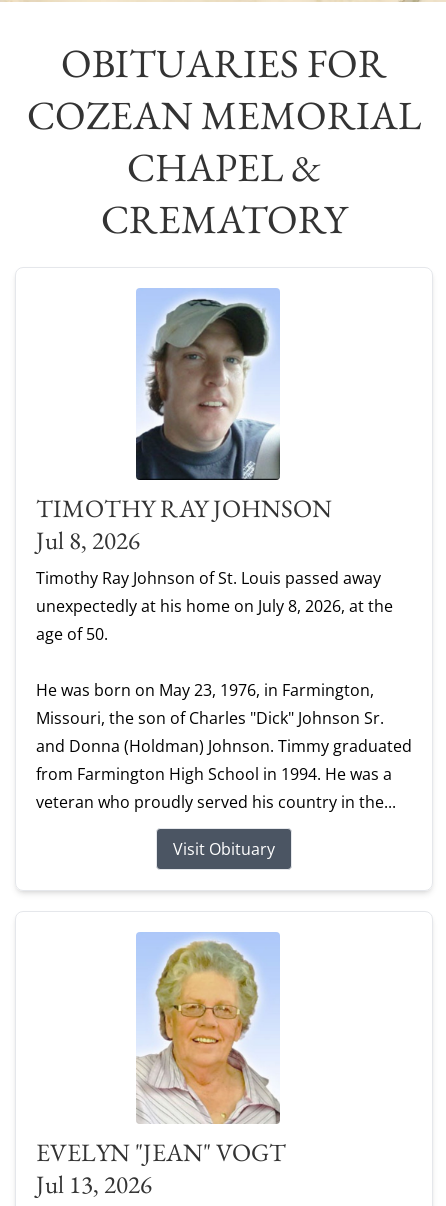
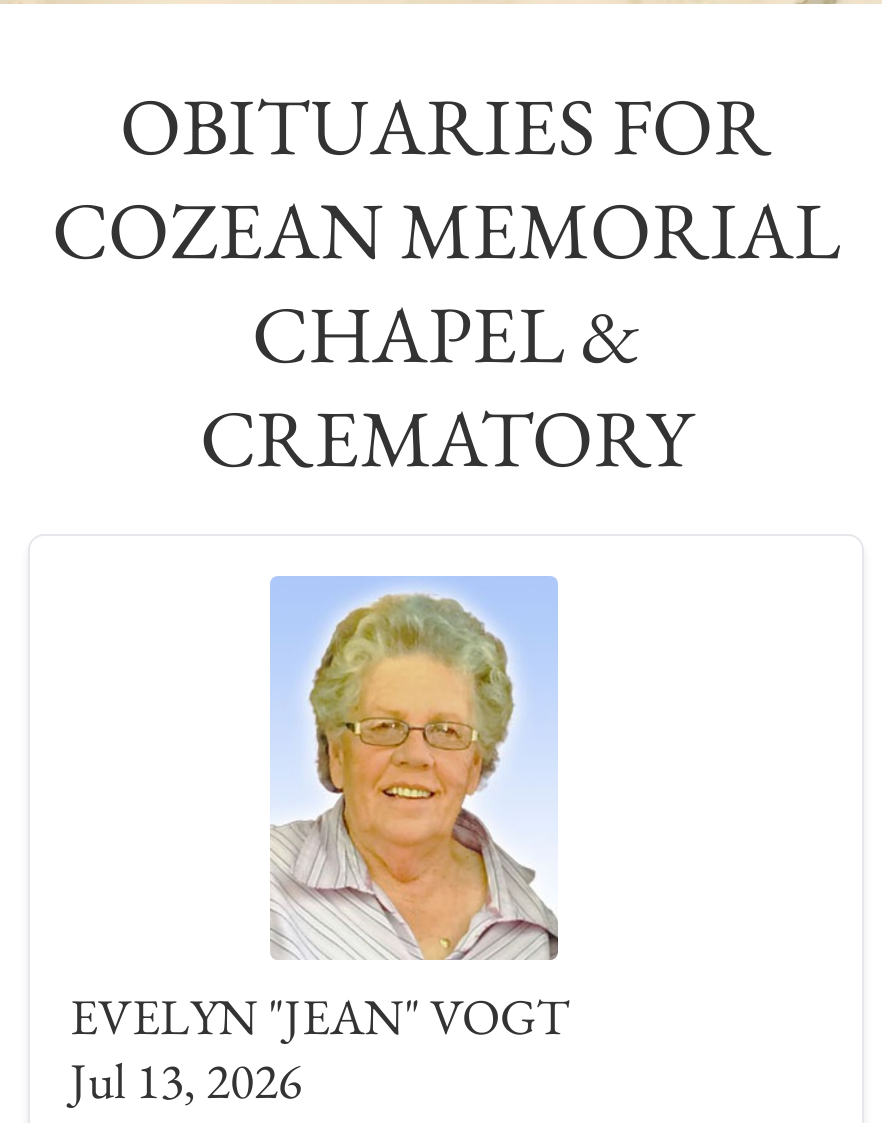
- [image]
- TIMOTHY RAY JOHNSON
- Jul 8, 2026
- Timothy Ray Johnson of St. Louis passed away
- unexpectedly at his home on July 8, 2026, at the
- age of 50.
- He was born on May 23, 1976, in Farmington,
- Missouri, the son of Charles "Dick" Johnson Sr.
- and Donna (Holdman) Johnson. Timmy graduated
- from Farmington High School in 1994. He was a
- veteran who proudly served his country in the...
- Visit Obituary
